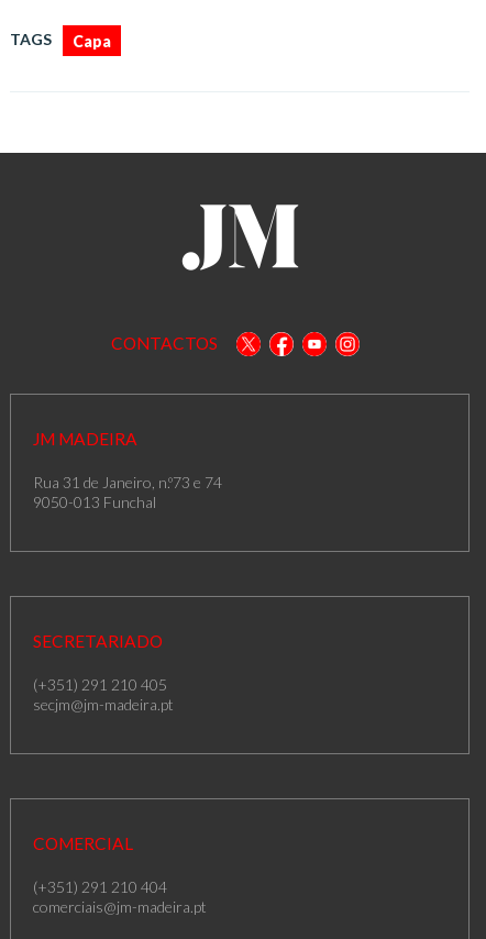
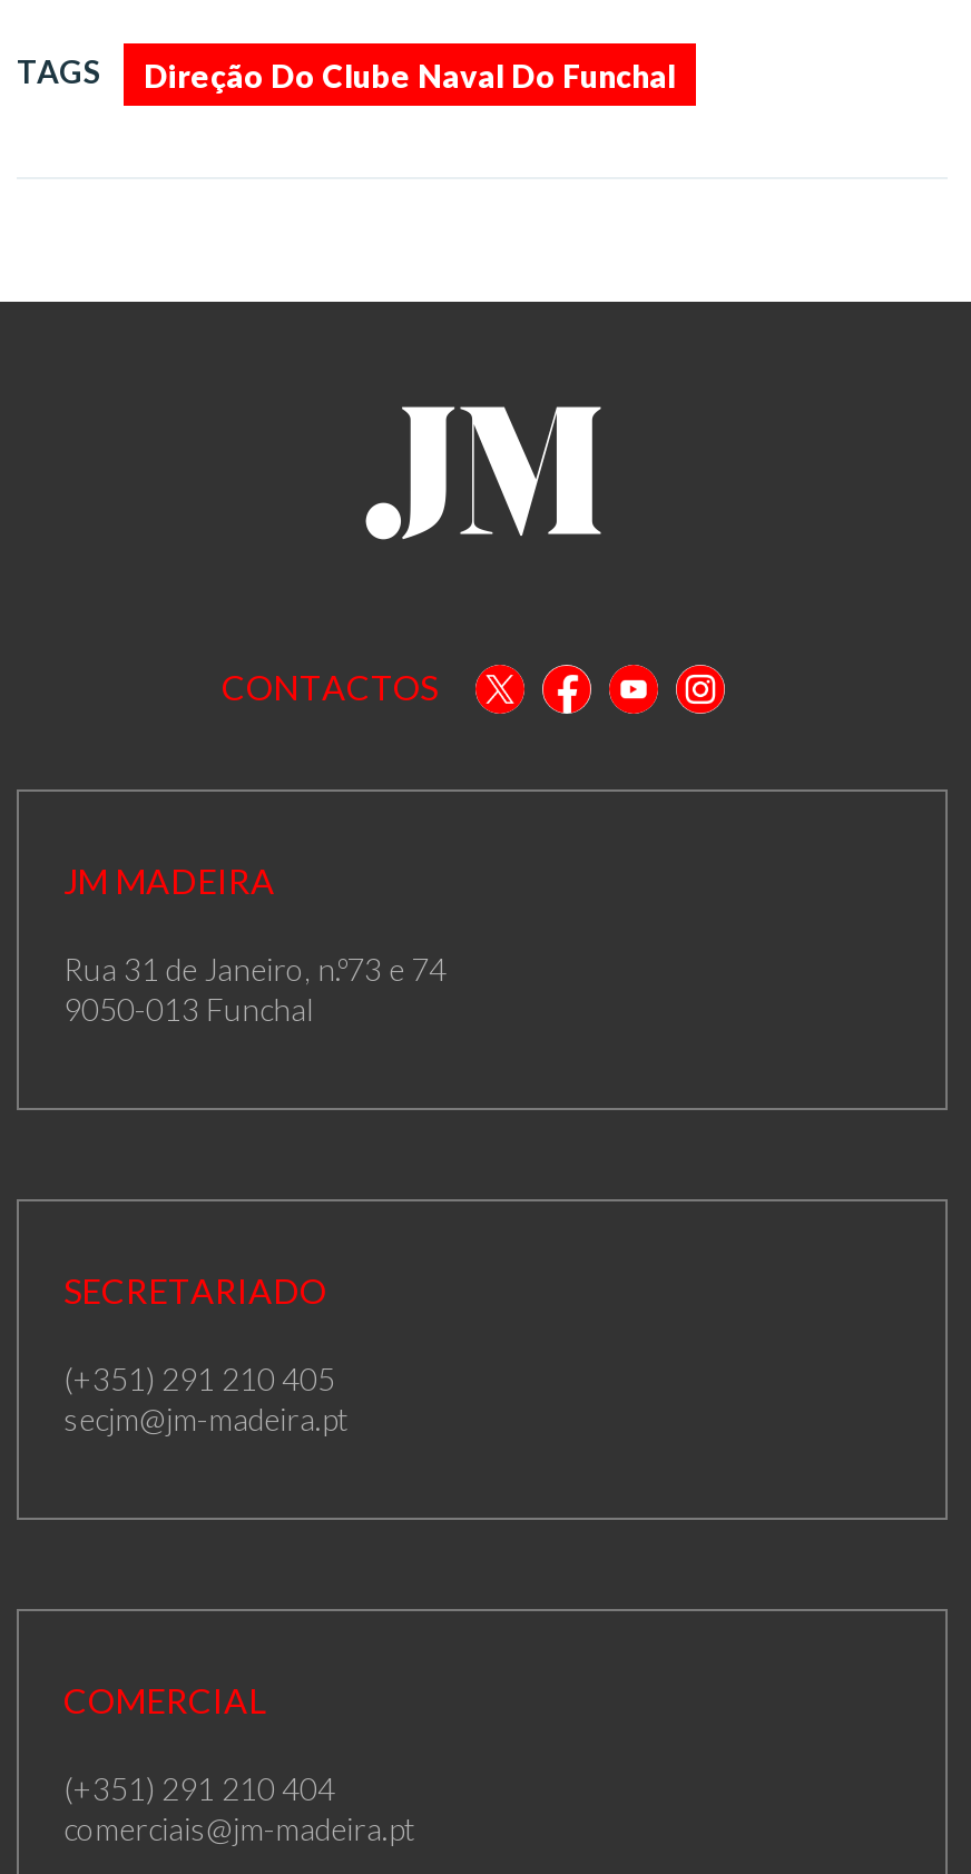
- Capa
+ Direção Do Clube Naval Do Funchal
